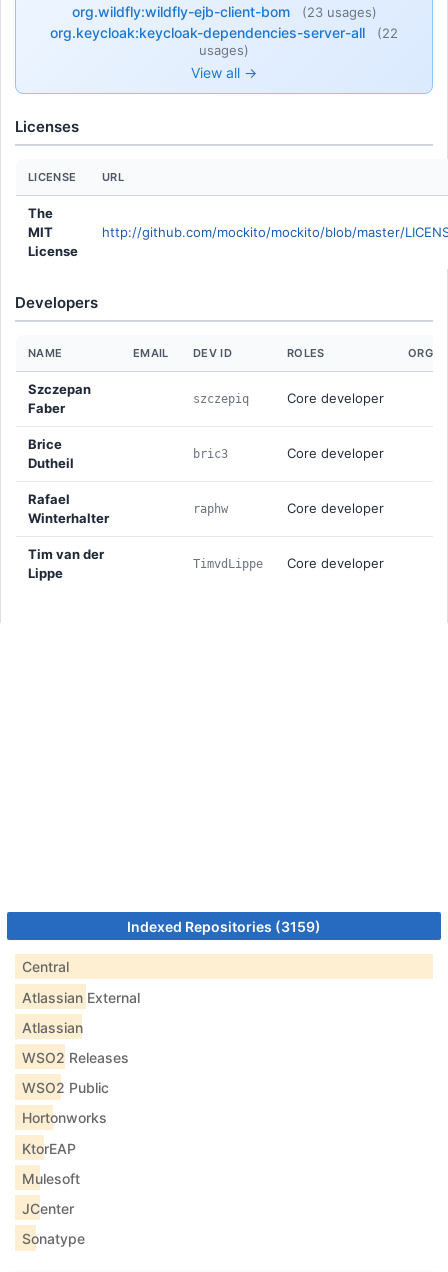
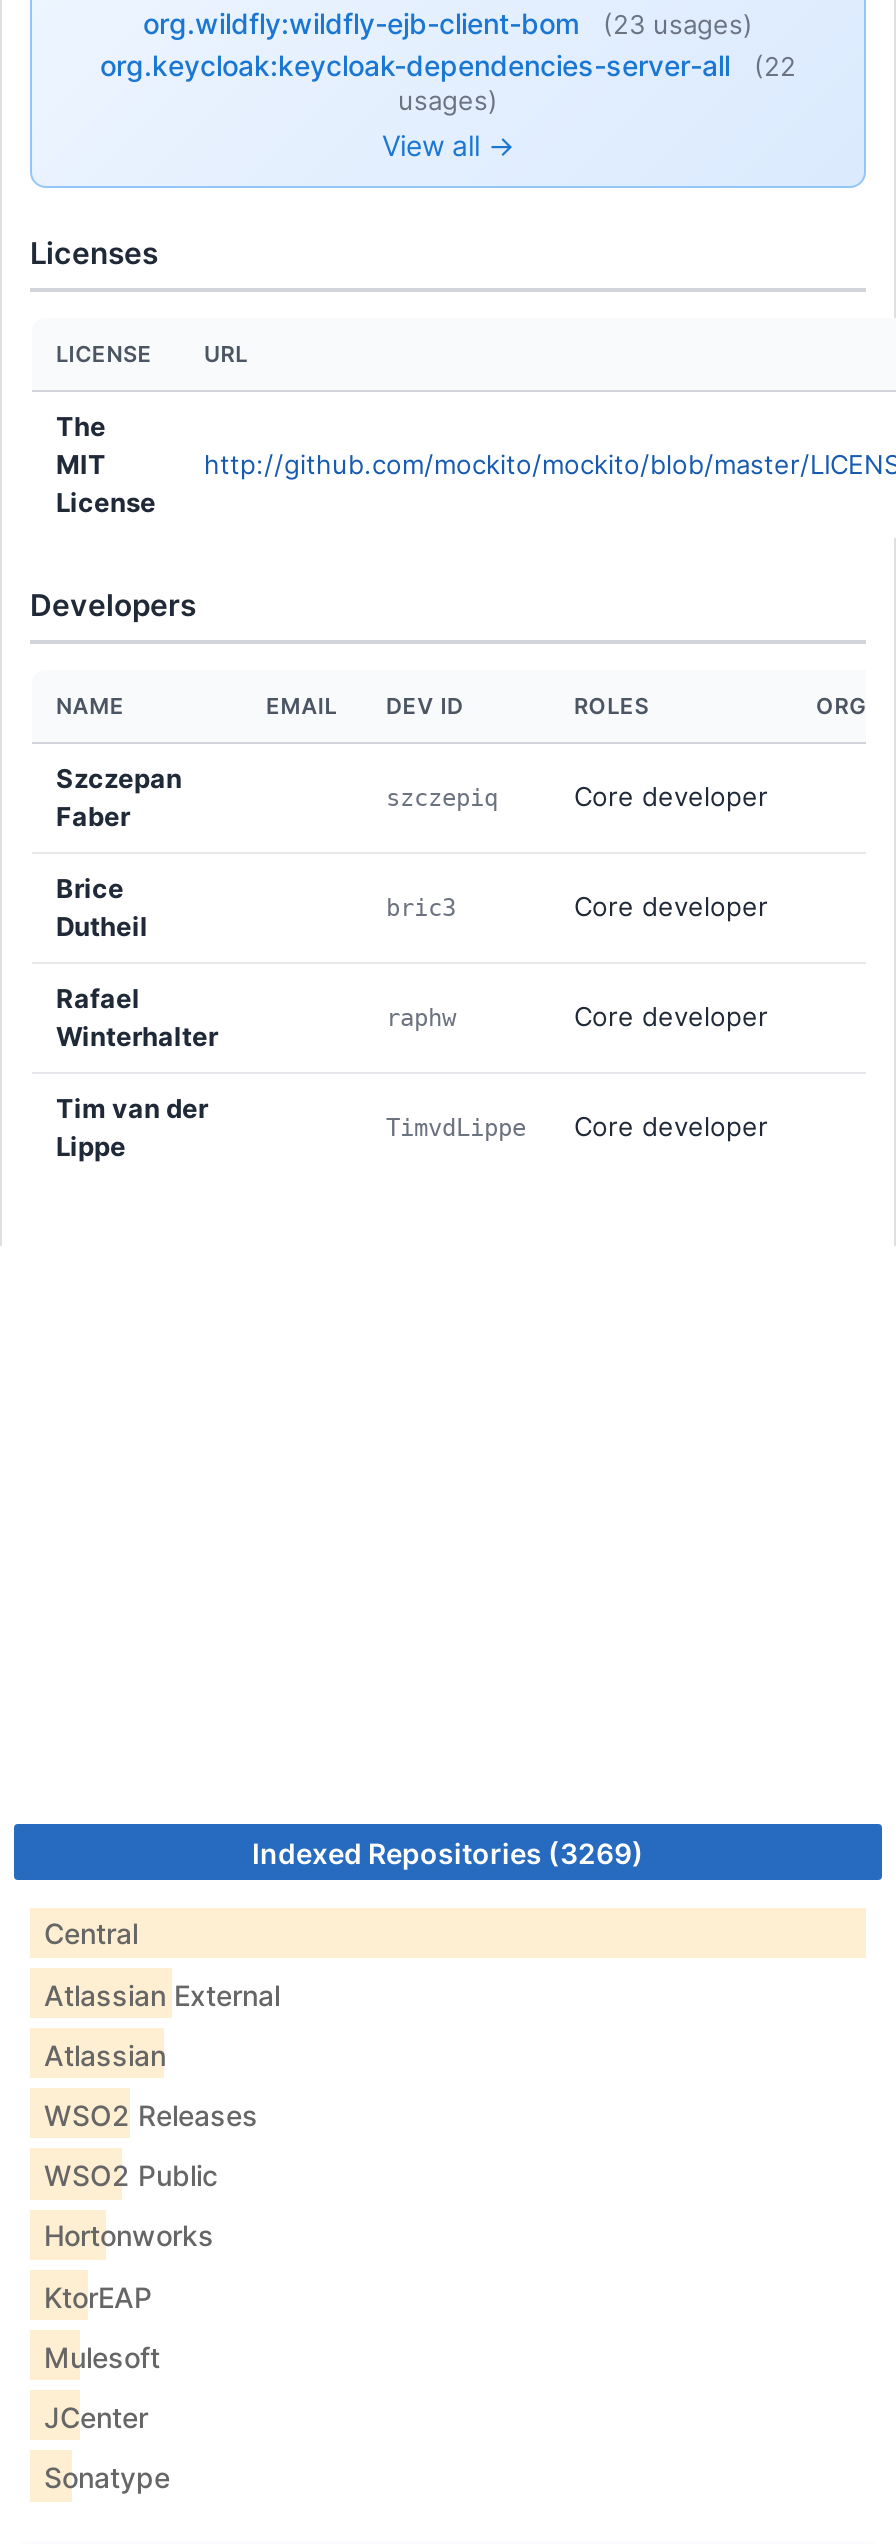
- Indexed Repositories (3159)
+ Indexed Repositories (3269)
